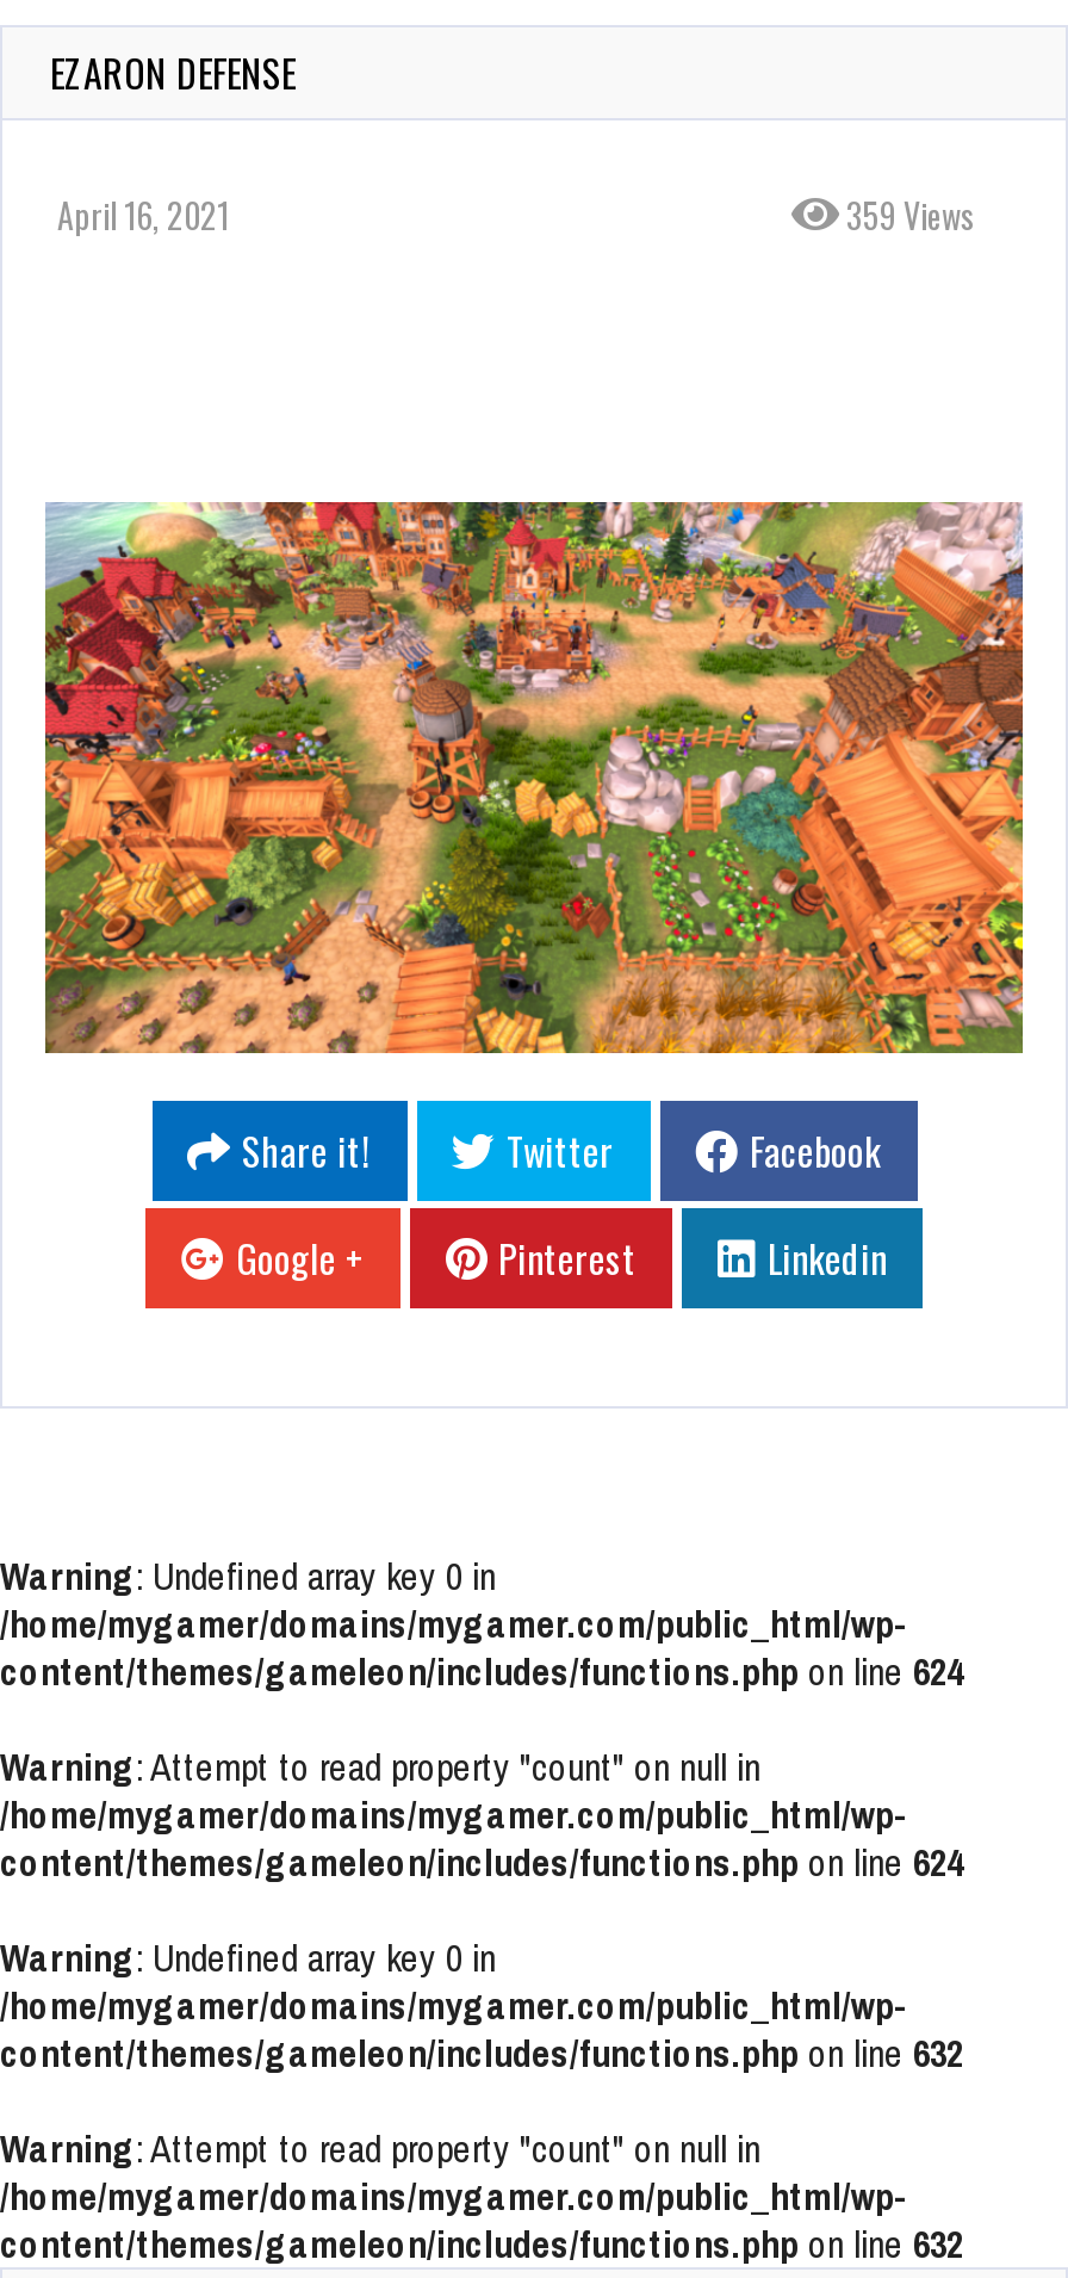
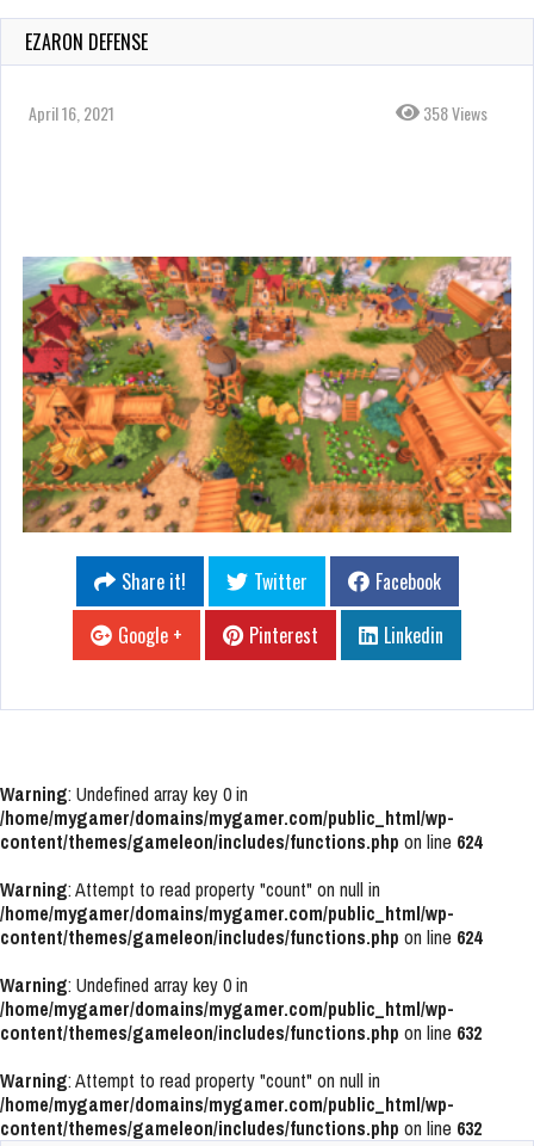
- 359 Views
+ 358 Views
